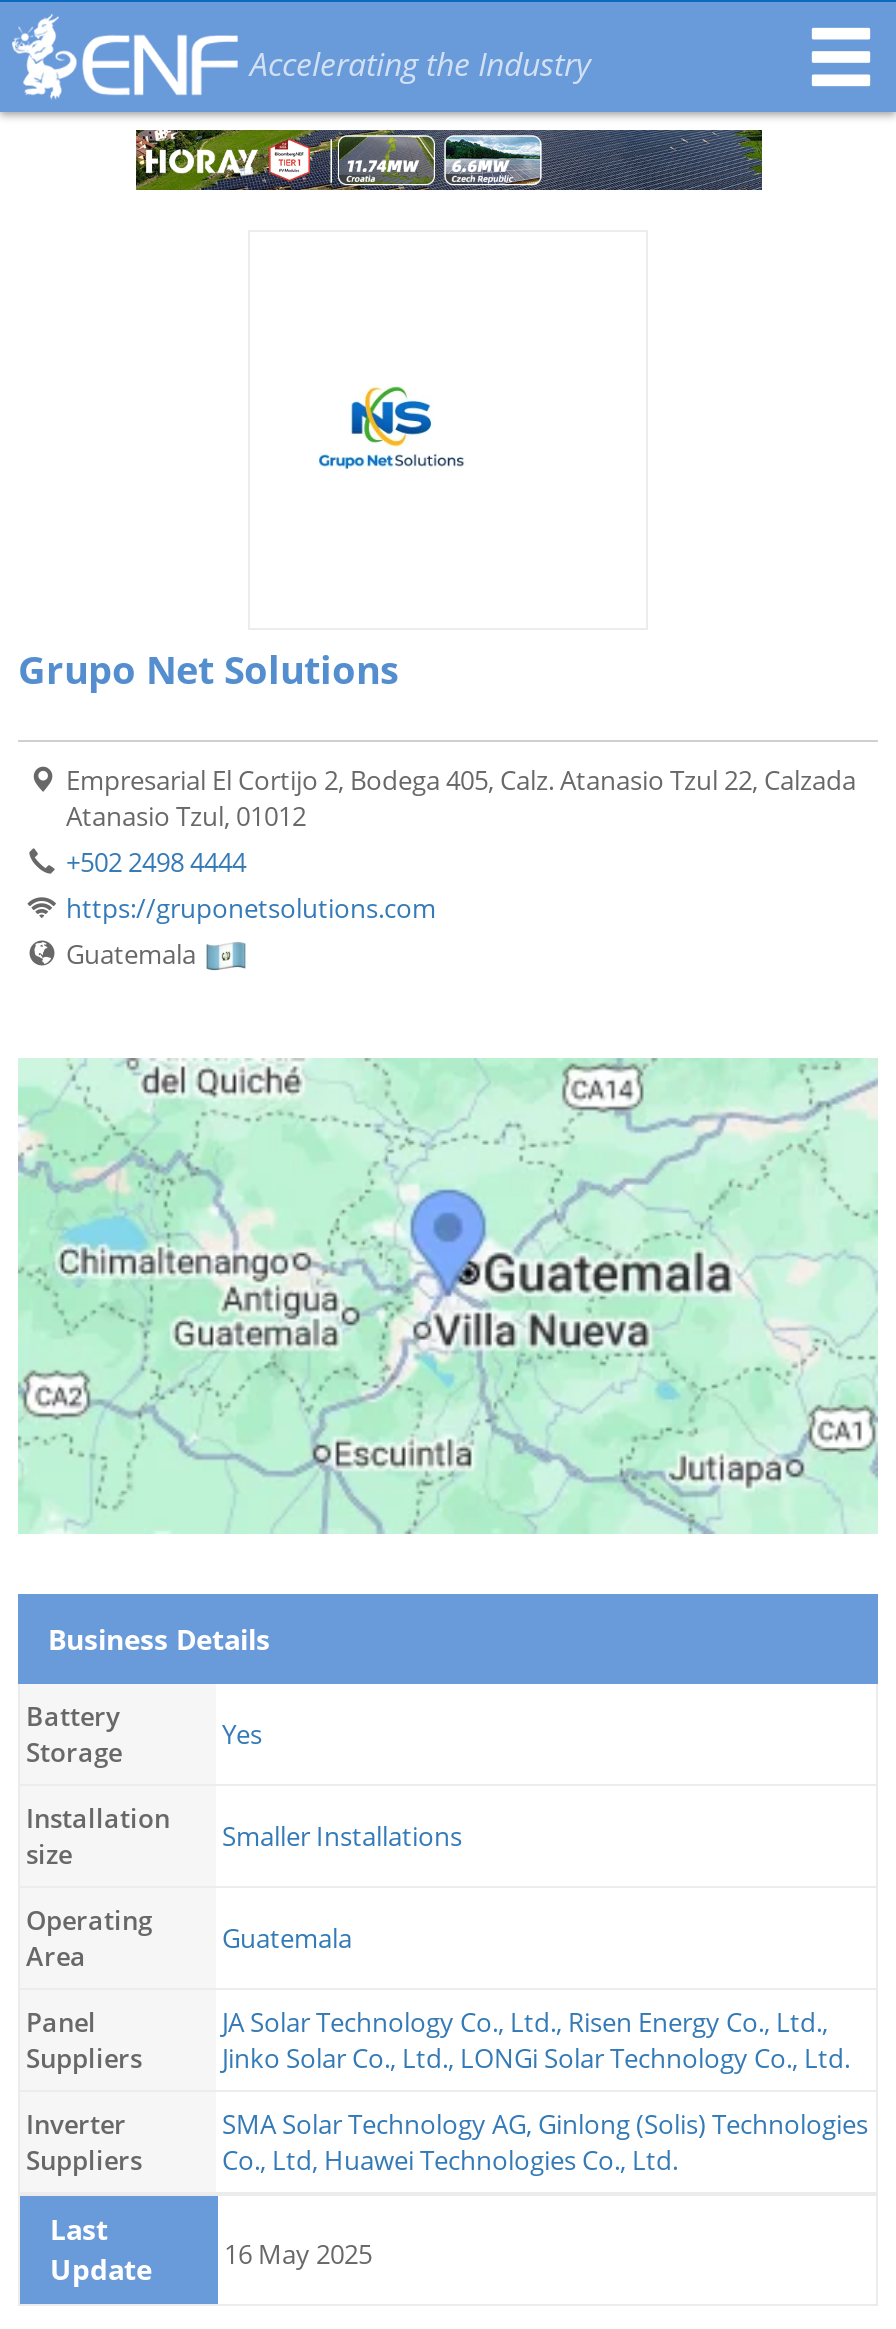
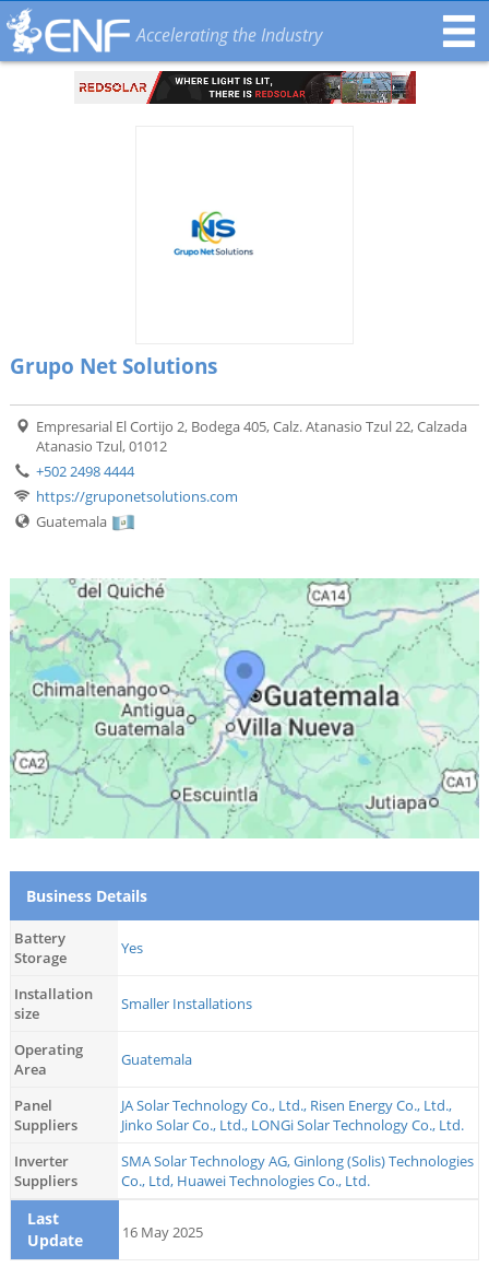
- [image]
+ [image]
